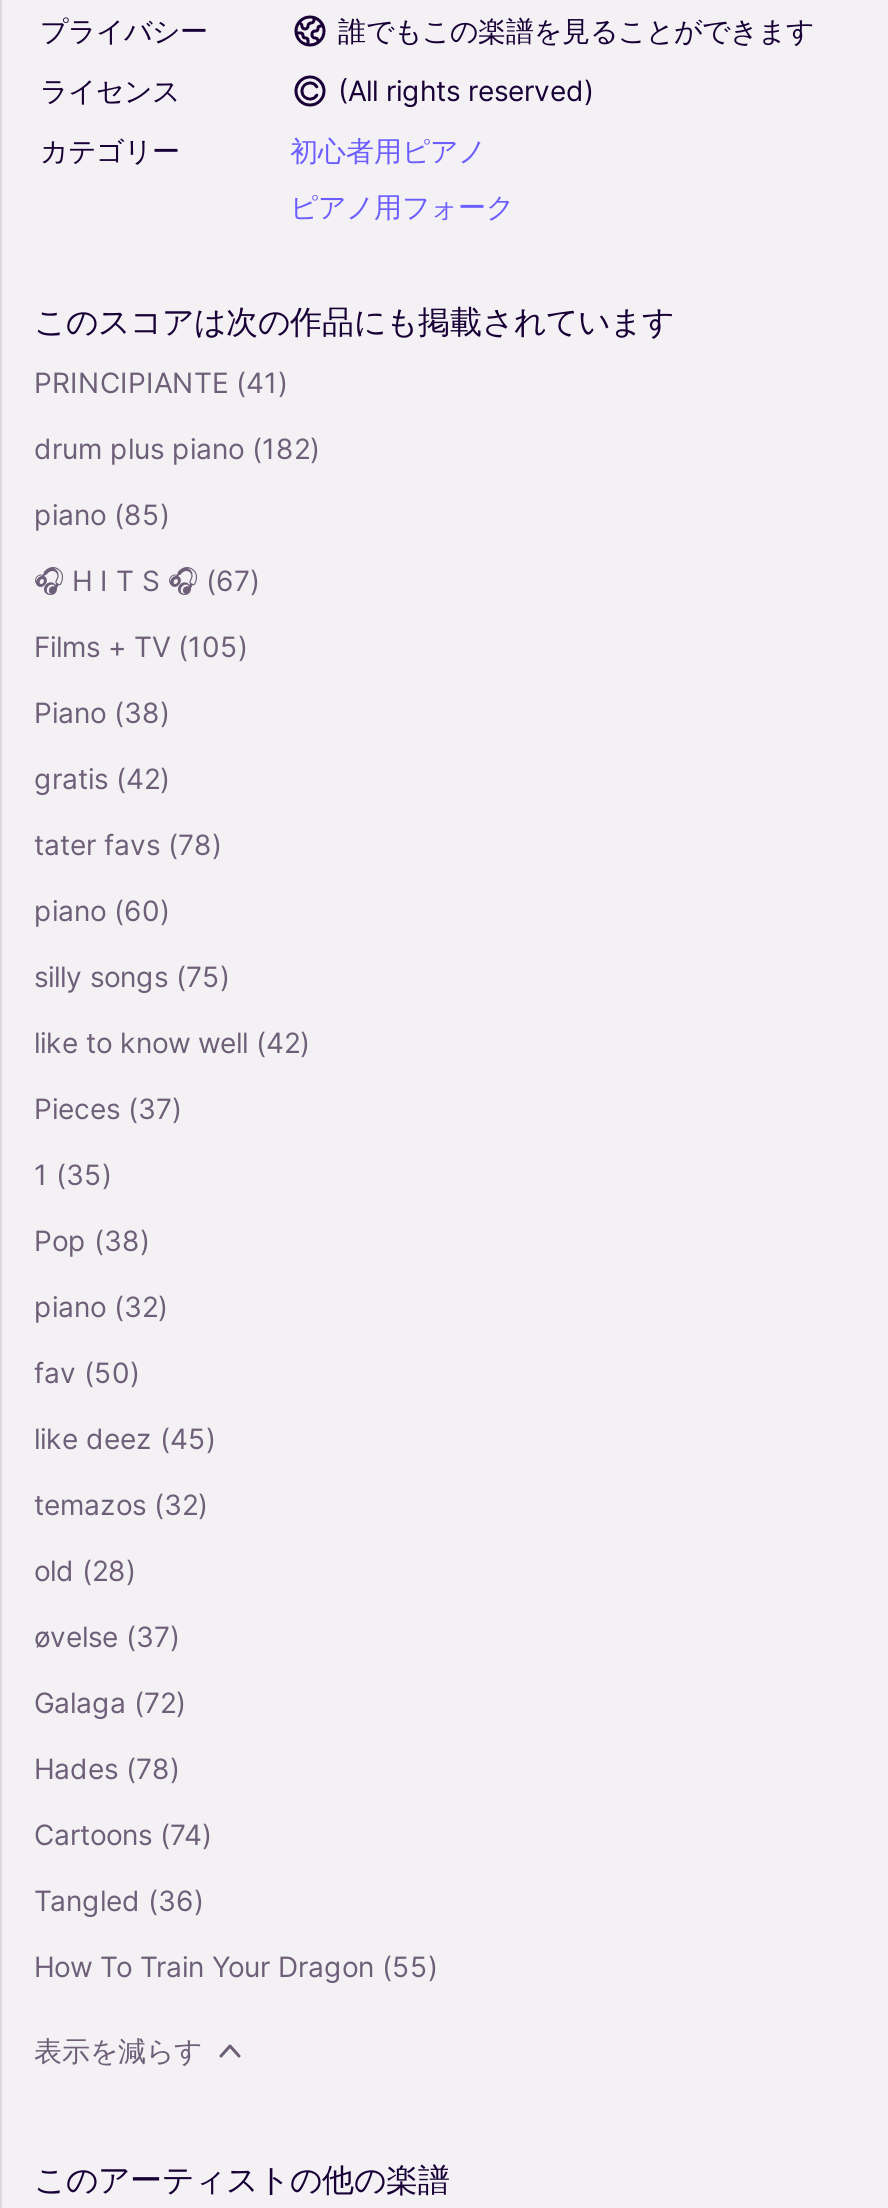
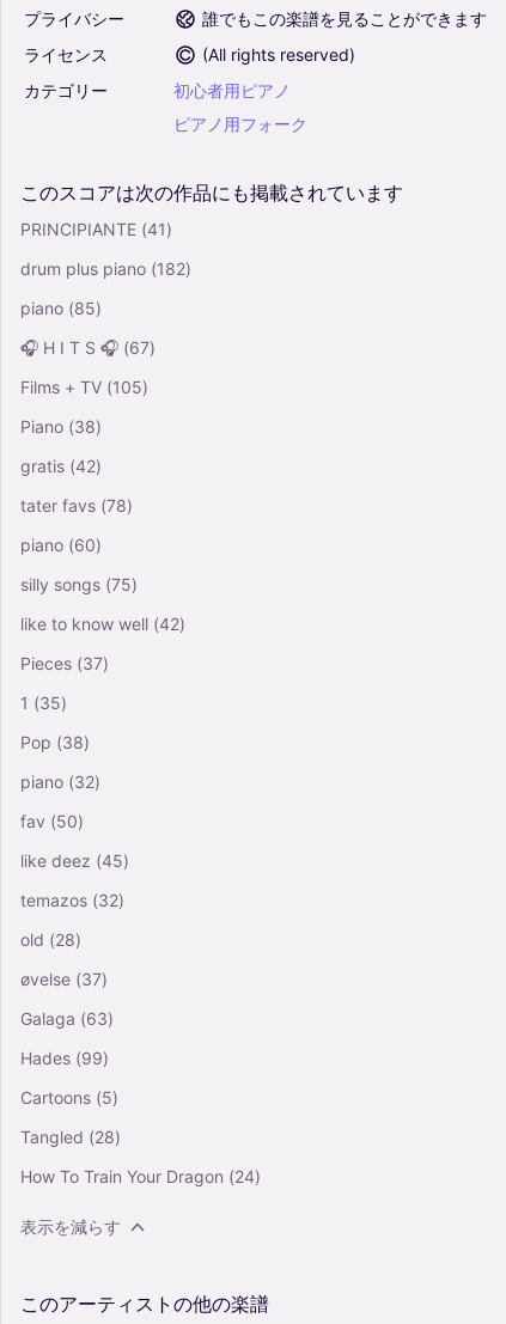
- Galaga (72)
+ Galaga (63)

- Hades (78)
+ Hades (99)

- Cartoons (74)
+ Cartoons (5)

- Tangled (36)
+ Tangled (28)

- How To Train Your Dragon (55)
+ How To Train Your Dragon (24)
